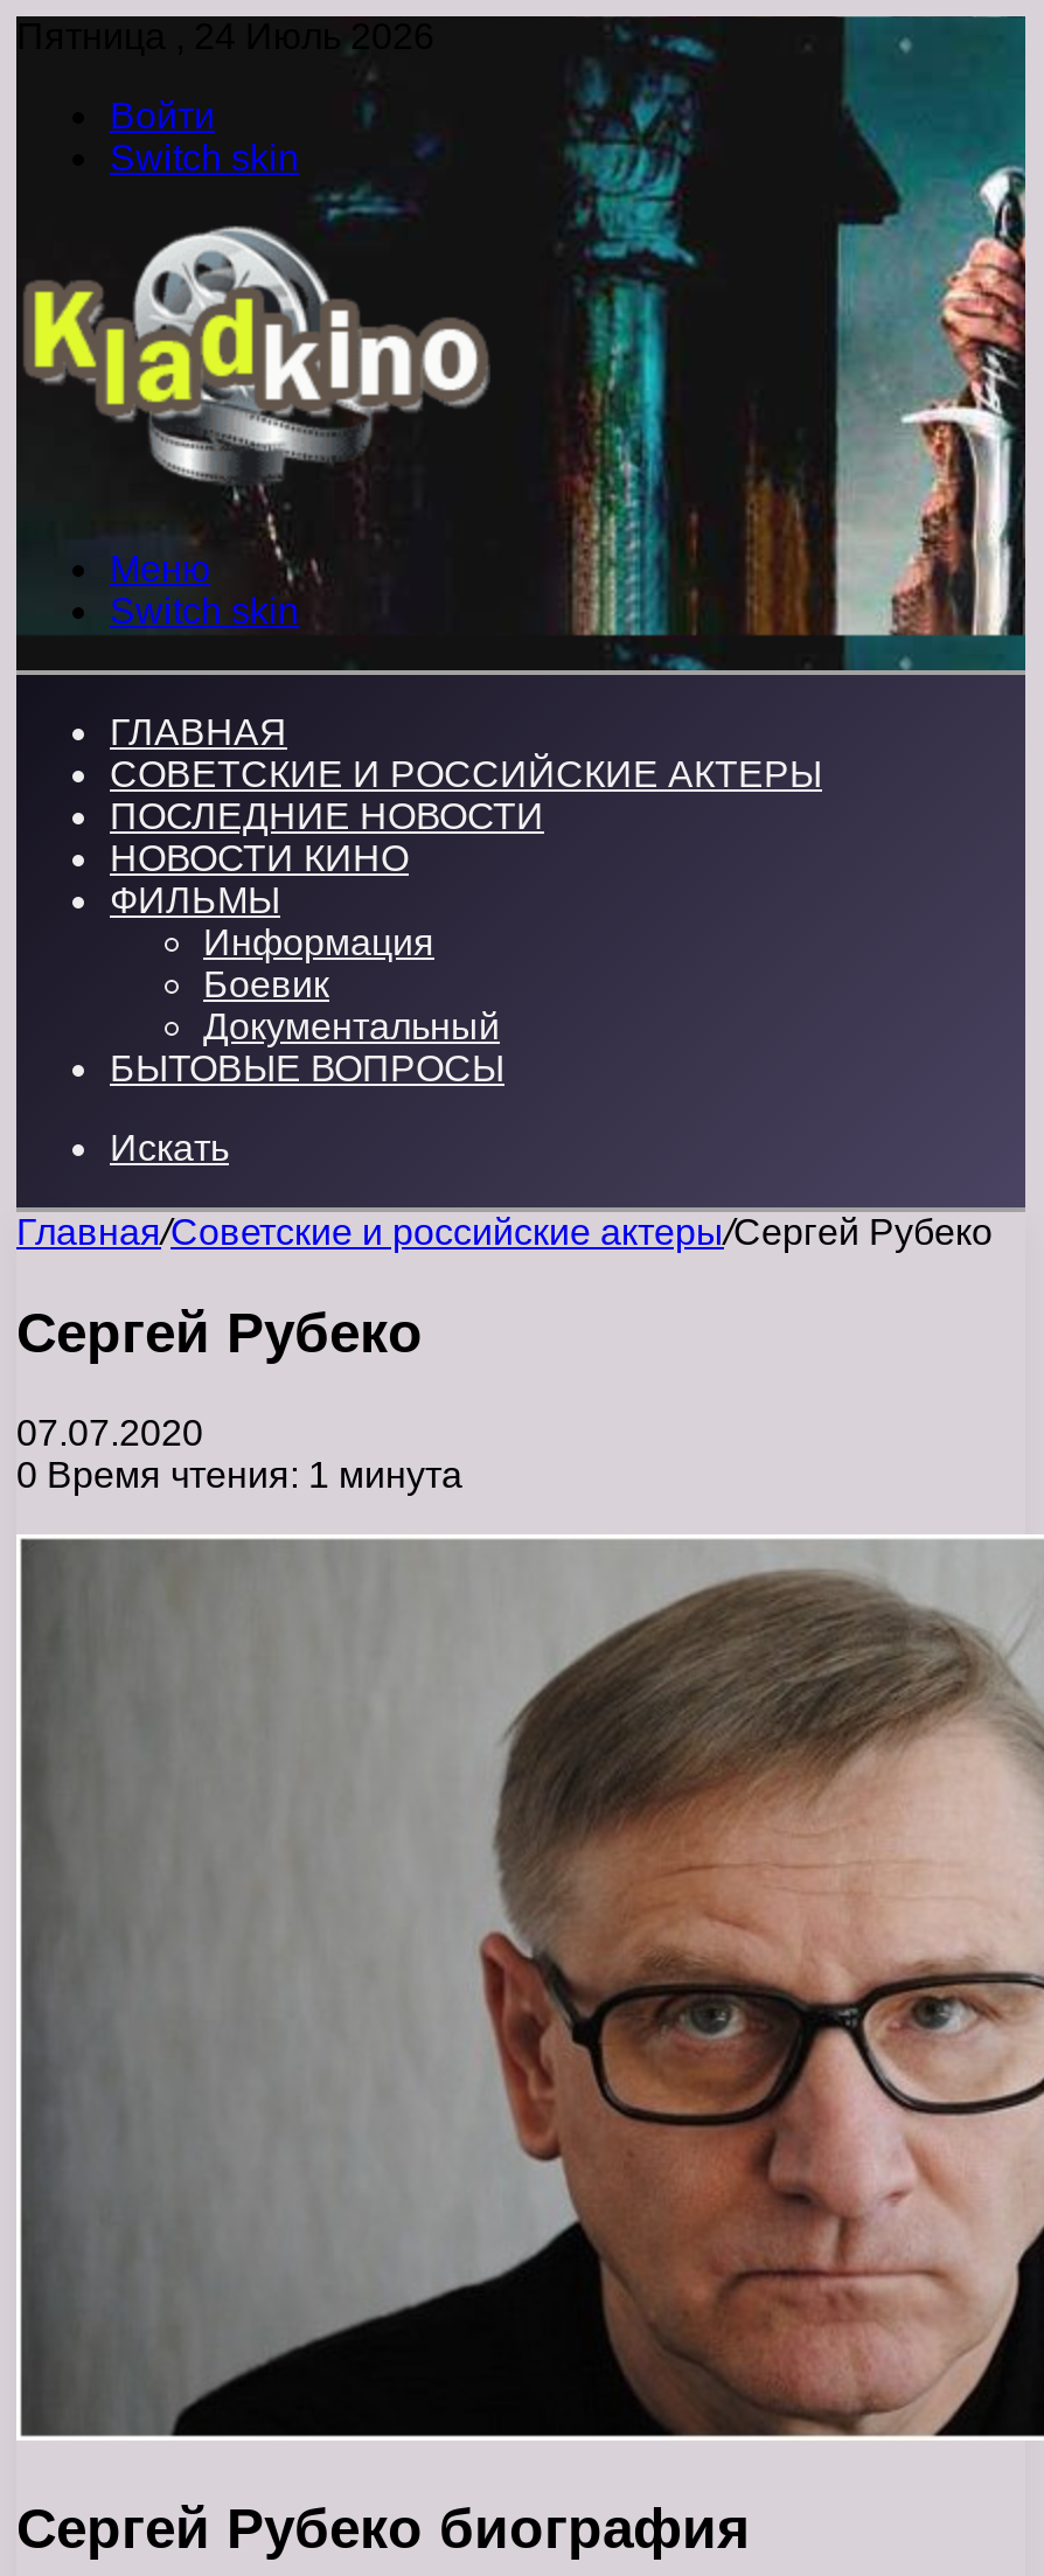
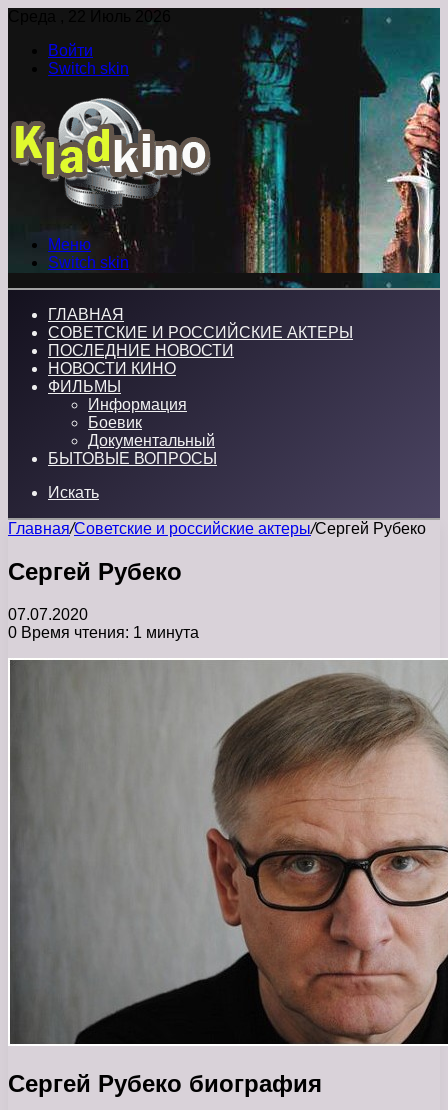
- Пятница , 24 Июль 2026
+ Среда , 22 Июль 2026
